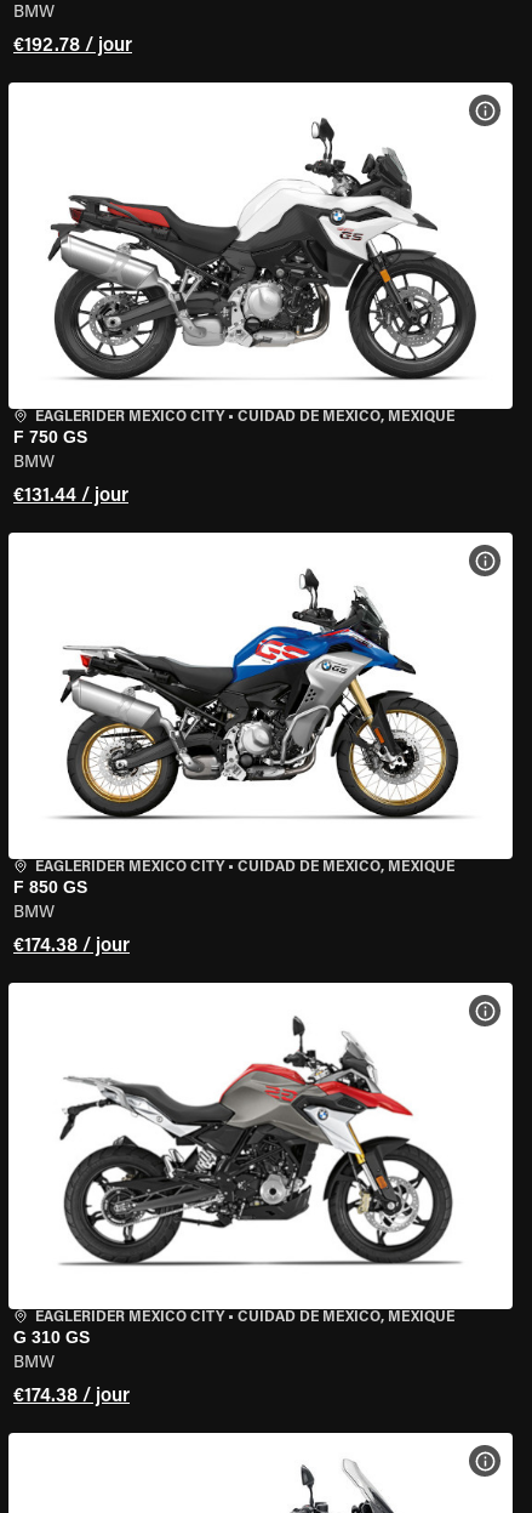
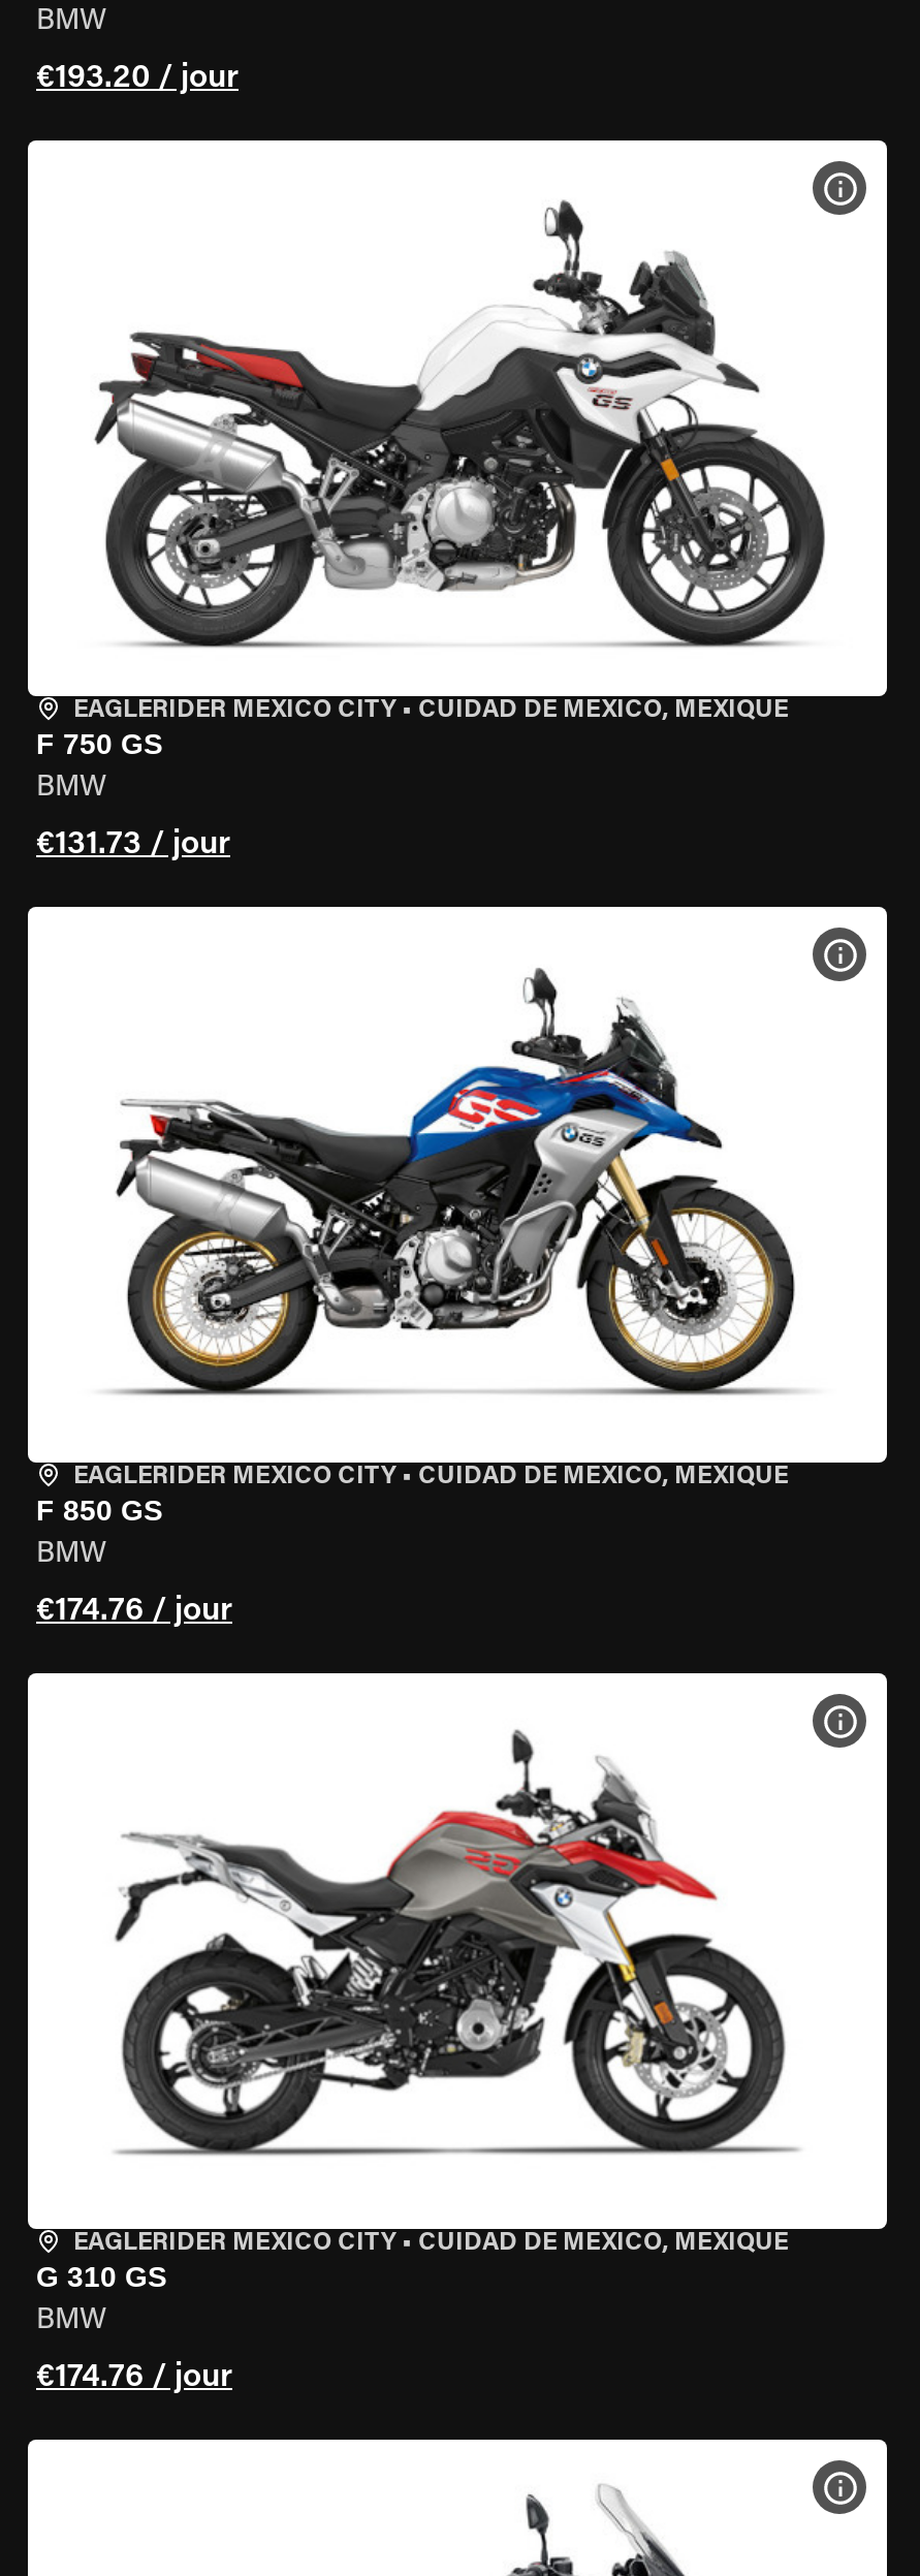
- €192.78 / jour
+ €193.20 / jour

- €131.44 / jour
+ €131.73 / jour

- €174.38 / jour
+ €174.76 / jour

- €174.38 / jour
+ €174.76 / jour
